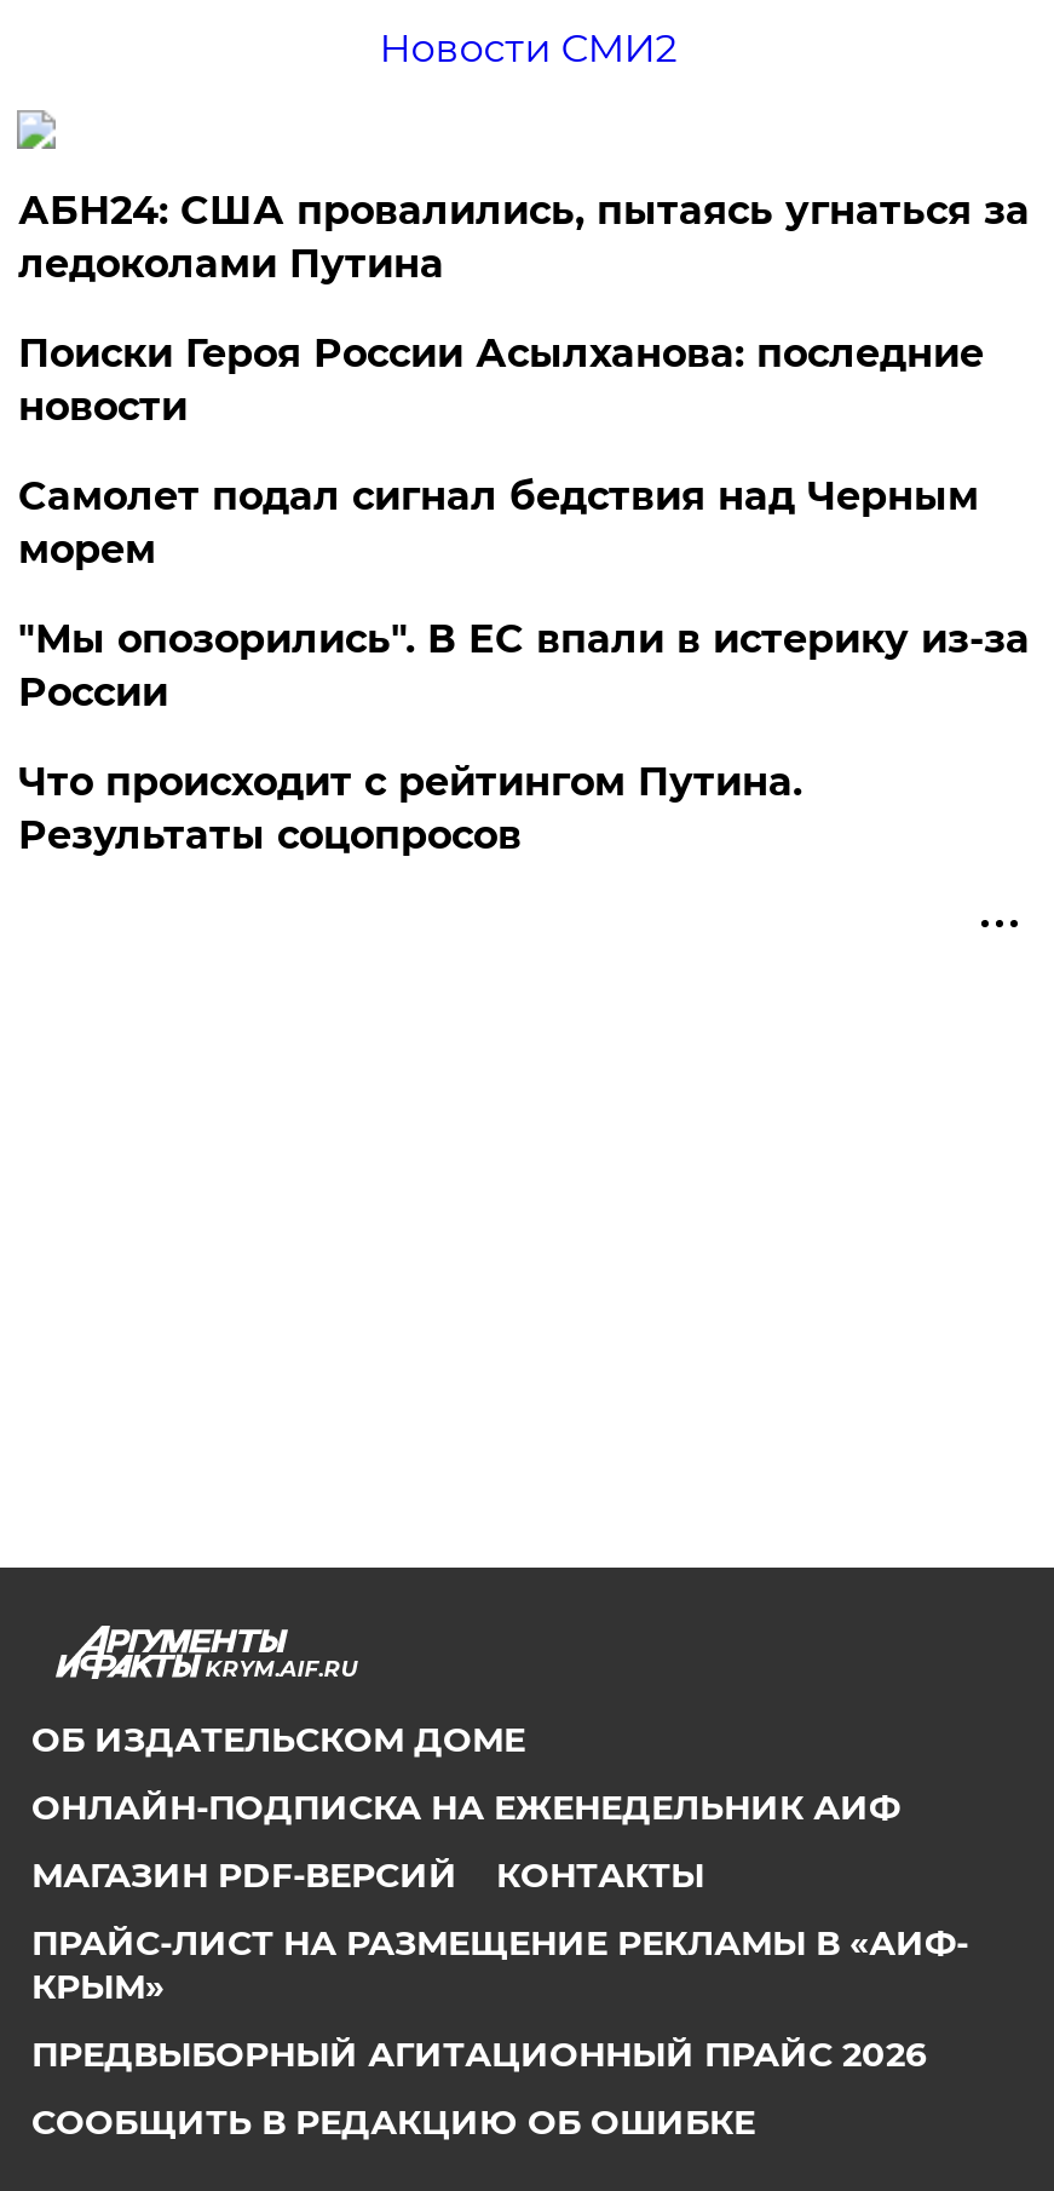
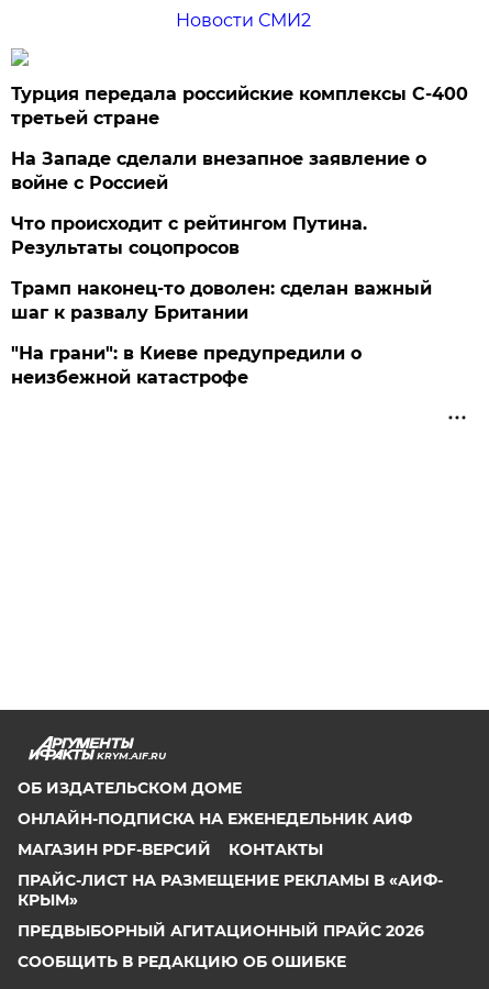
- АБН24: США провалились, пытаясь угнаться за
- ледоколами Путина
- Поиски Героя России Асылханова: последние
- новости
- Самолет подал сигнал бедствия над Черным
- морем
- "Мы опозорились". В ЕС впали в истерику из-за
- России
+ Турция передала российские комплексы С-400
+ третьей стране
+ На Западе сделали внезапное заявление о
+ войне с Россией

moved up: Что происходит с рейтингом Путина. | Результаты соцопросов

+ Трамп наконец-то доволен: сделан важный
+ шаг к развалу Британии
+ "На грани": в Киеве предупредили о
+ неизбежной катастрофе
